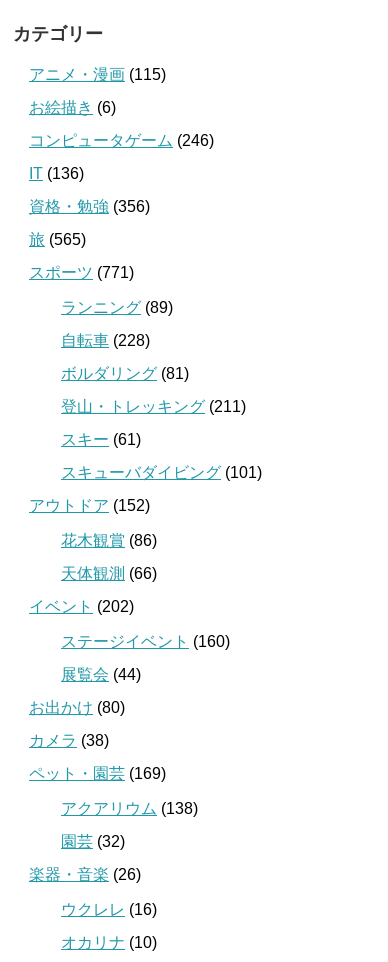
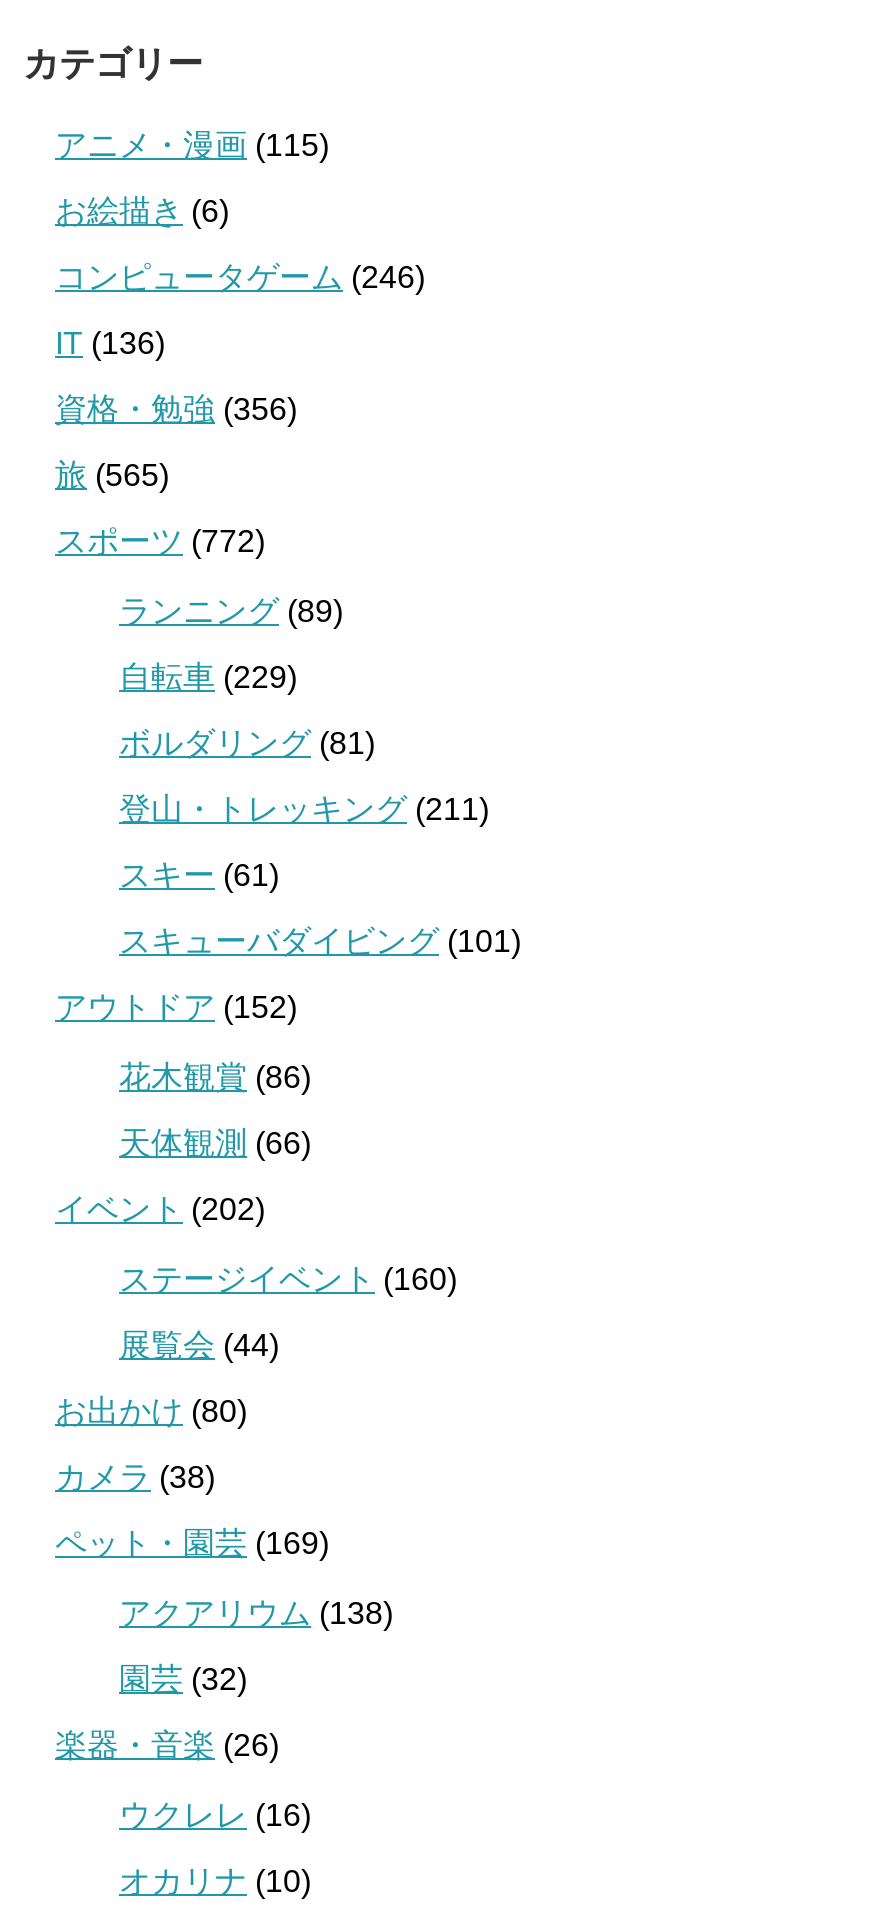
- スポーツ(771)
+ スポーツ(772)

- 自転車(228)
+ 自転車(229)
